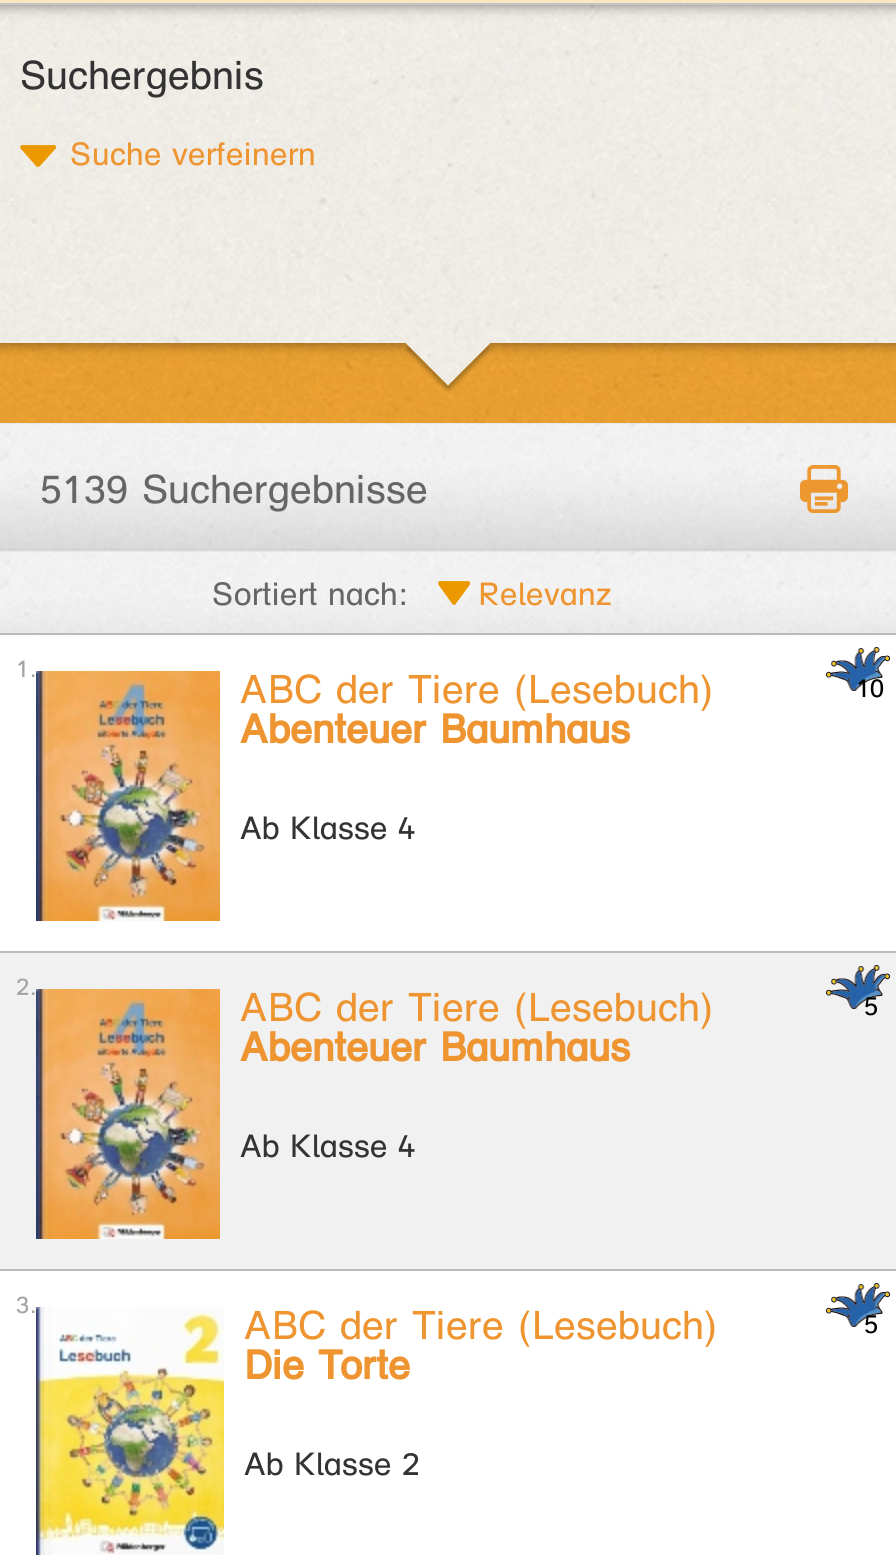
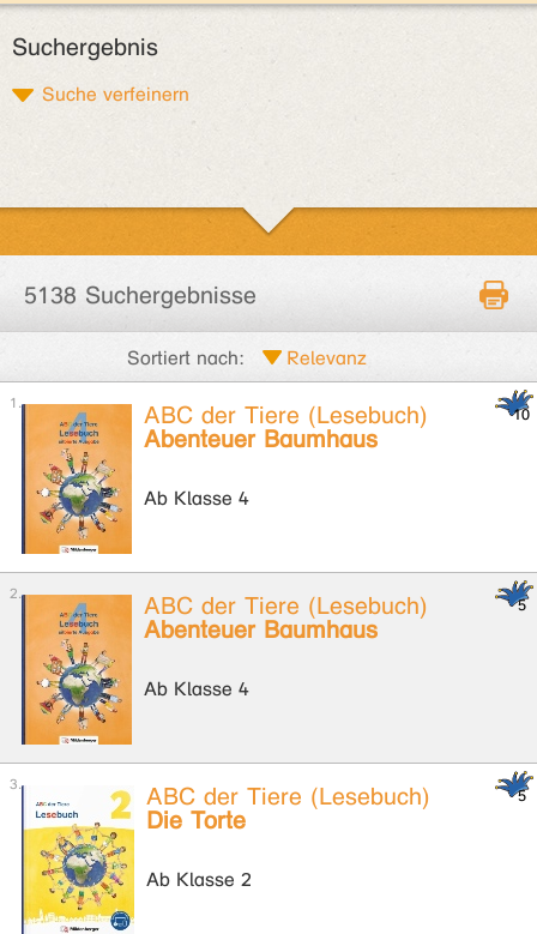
- 5139 Suchergebnisse
+ 5138 Suchergebnisse
